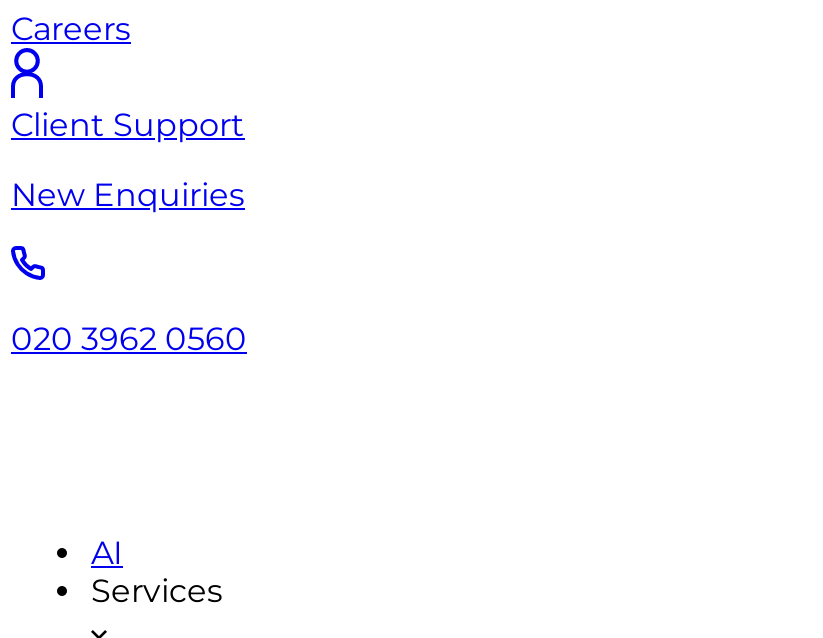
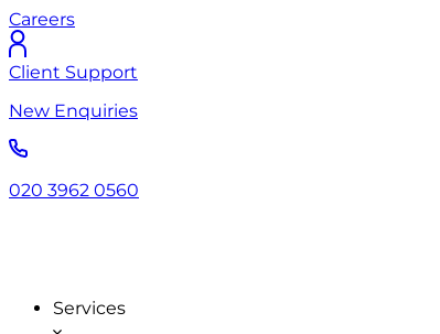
- AI
